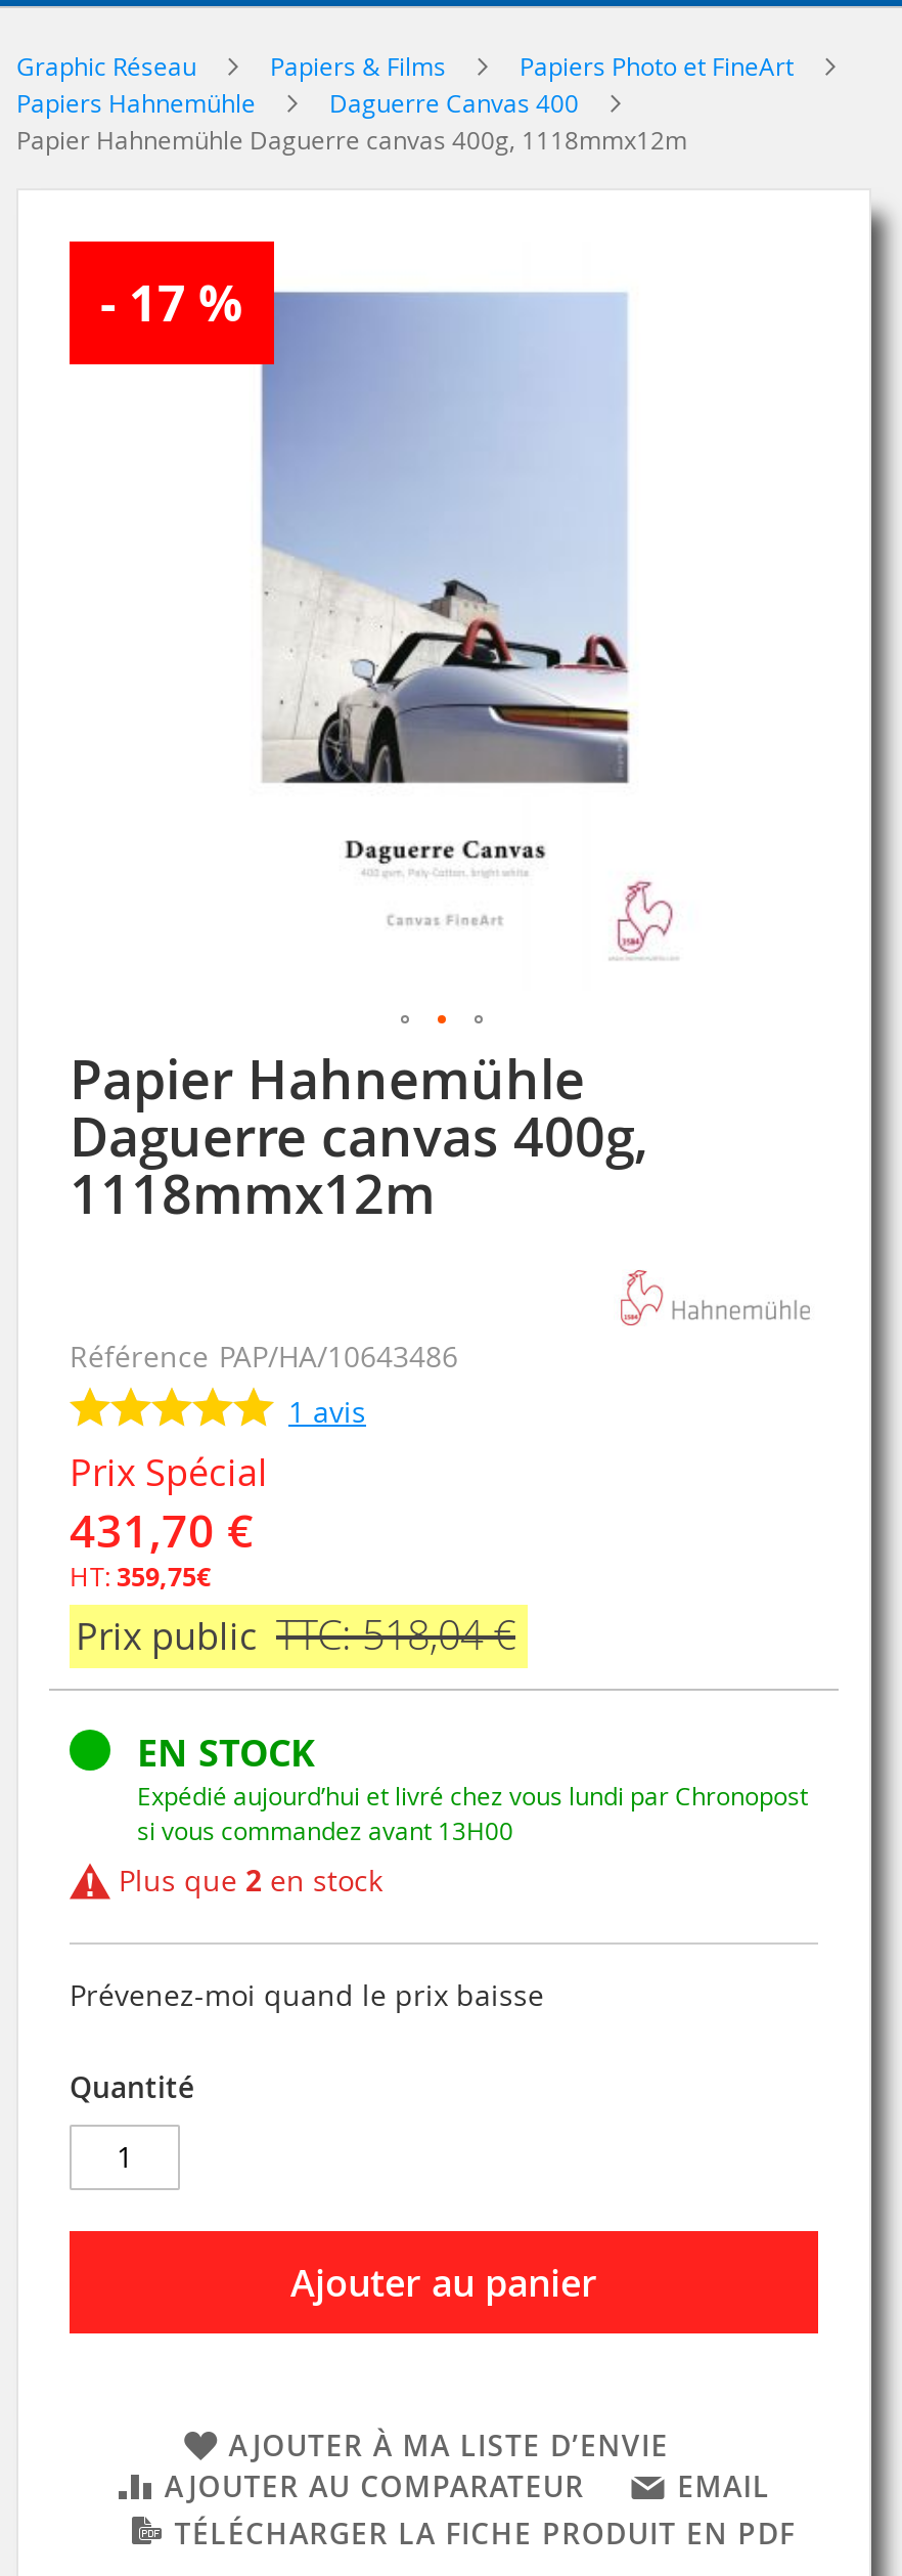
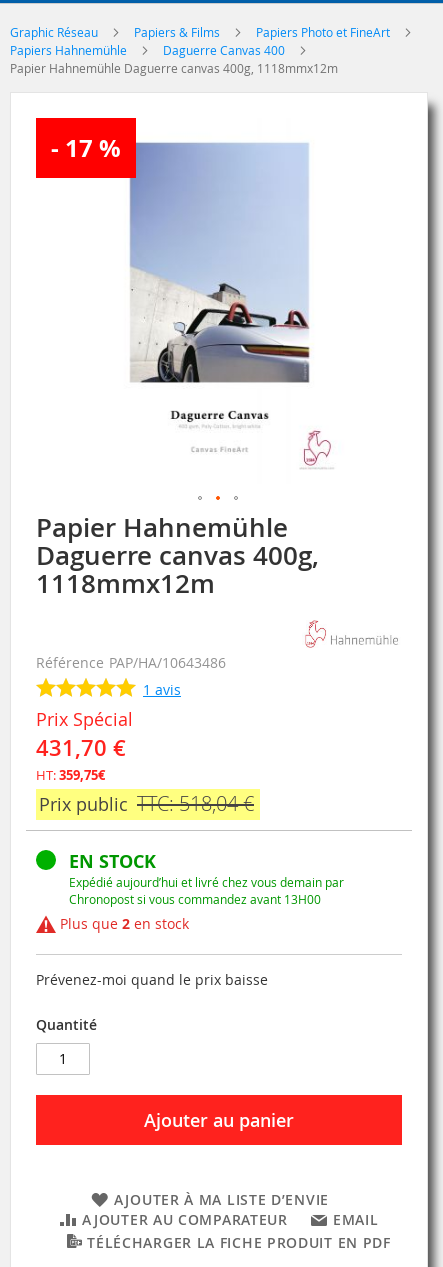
- Expédié aujourd’hui et livré chez vous lundi par Chronopost
- si vous commandez avant 13H00
+ Expédié aujourd’hui et livré chez vous demain par
+ Chronopost si vous commandez avant 13H00
